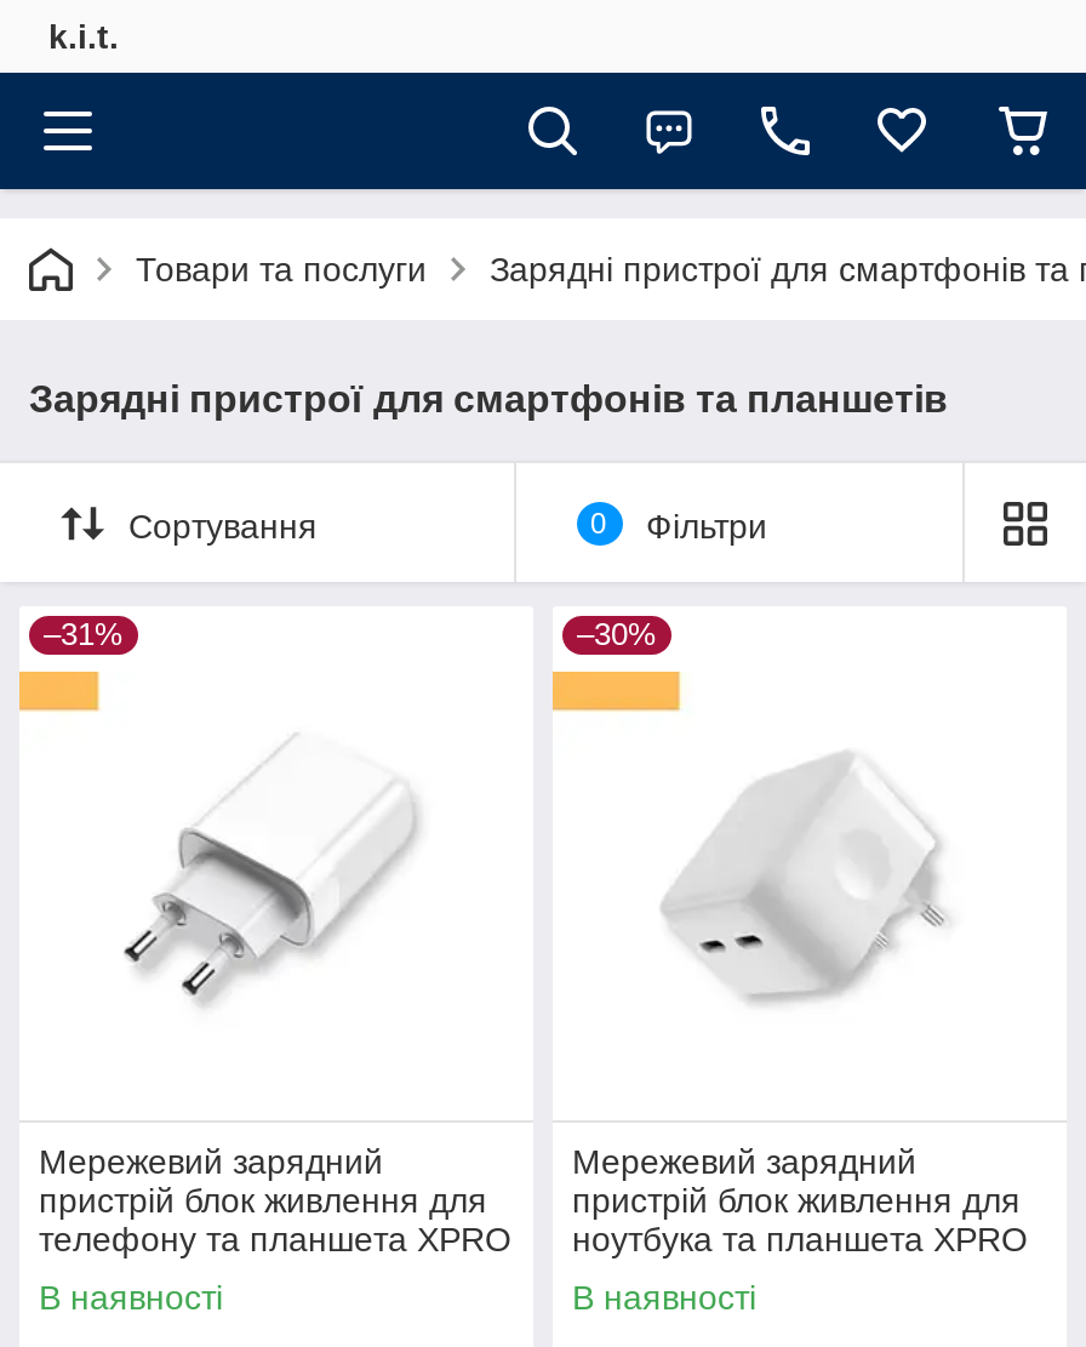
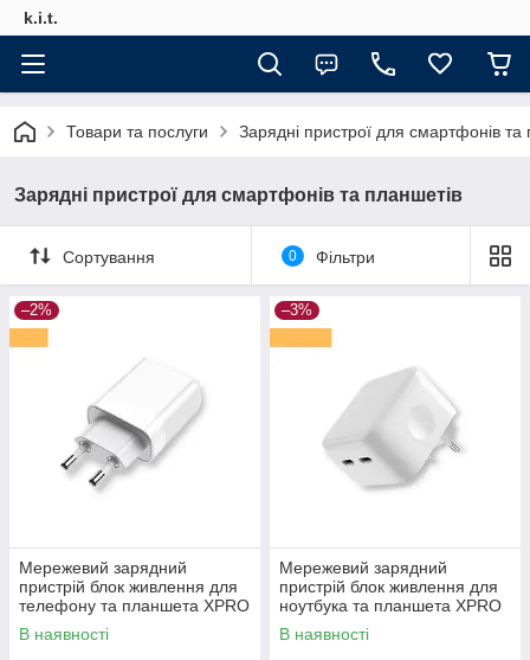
- –31%
+ –2%

- –30%
+ –3%
